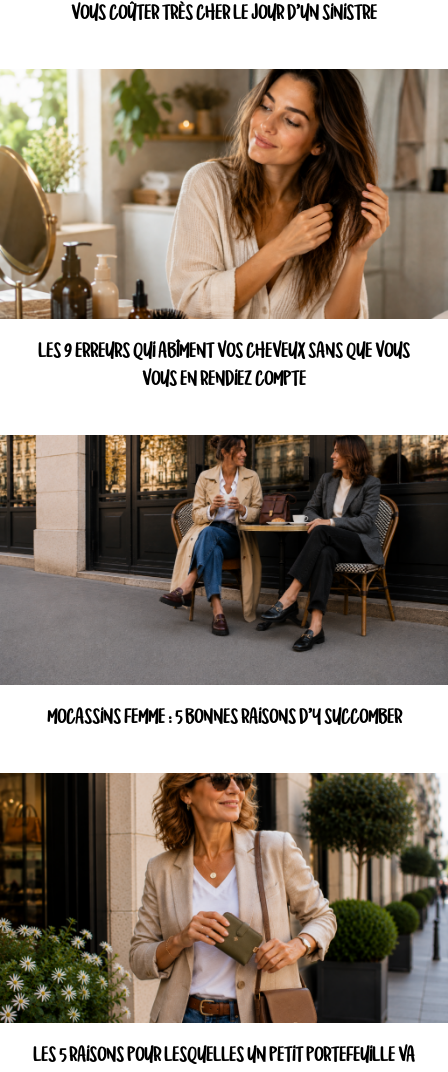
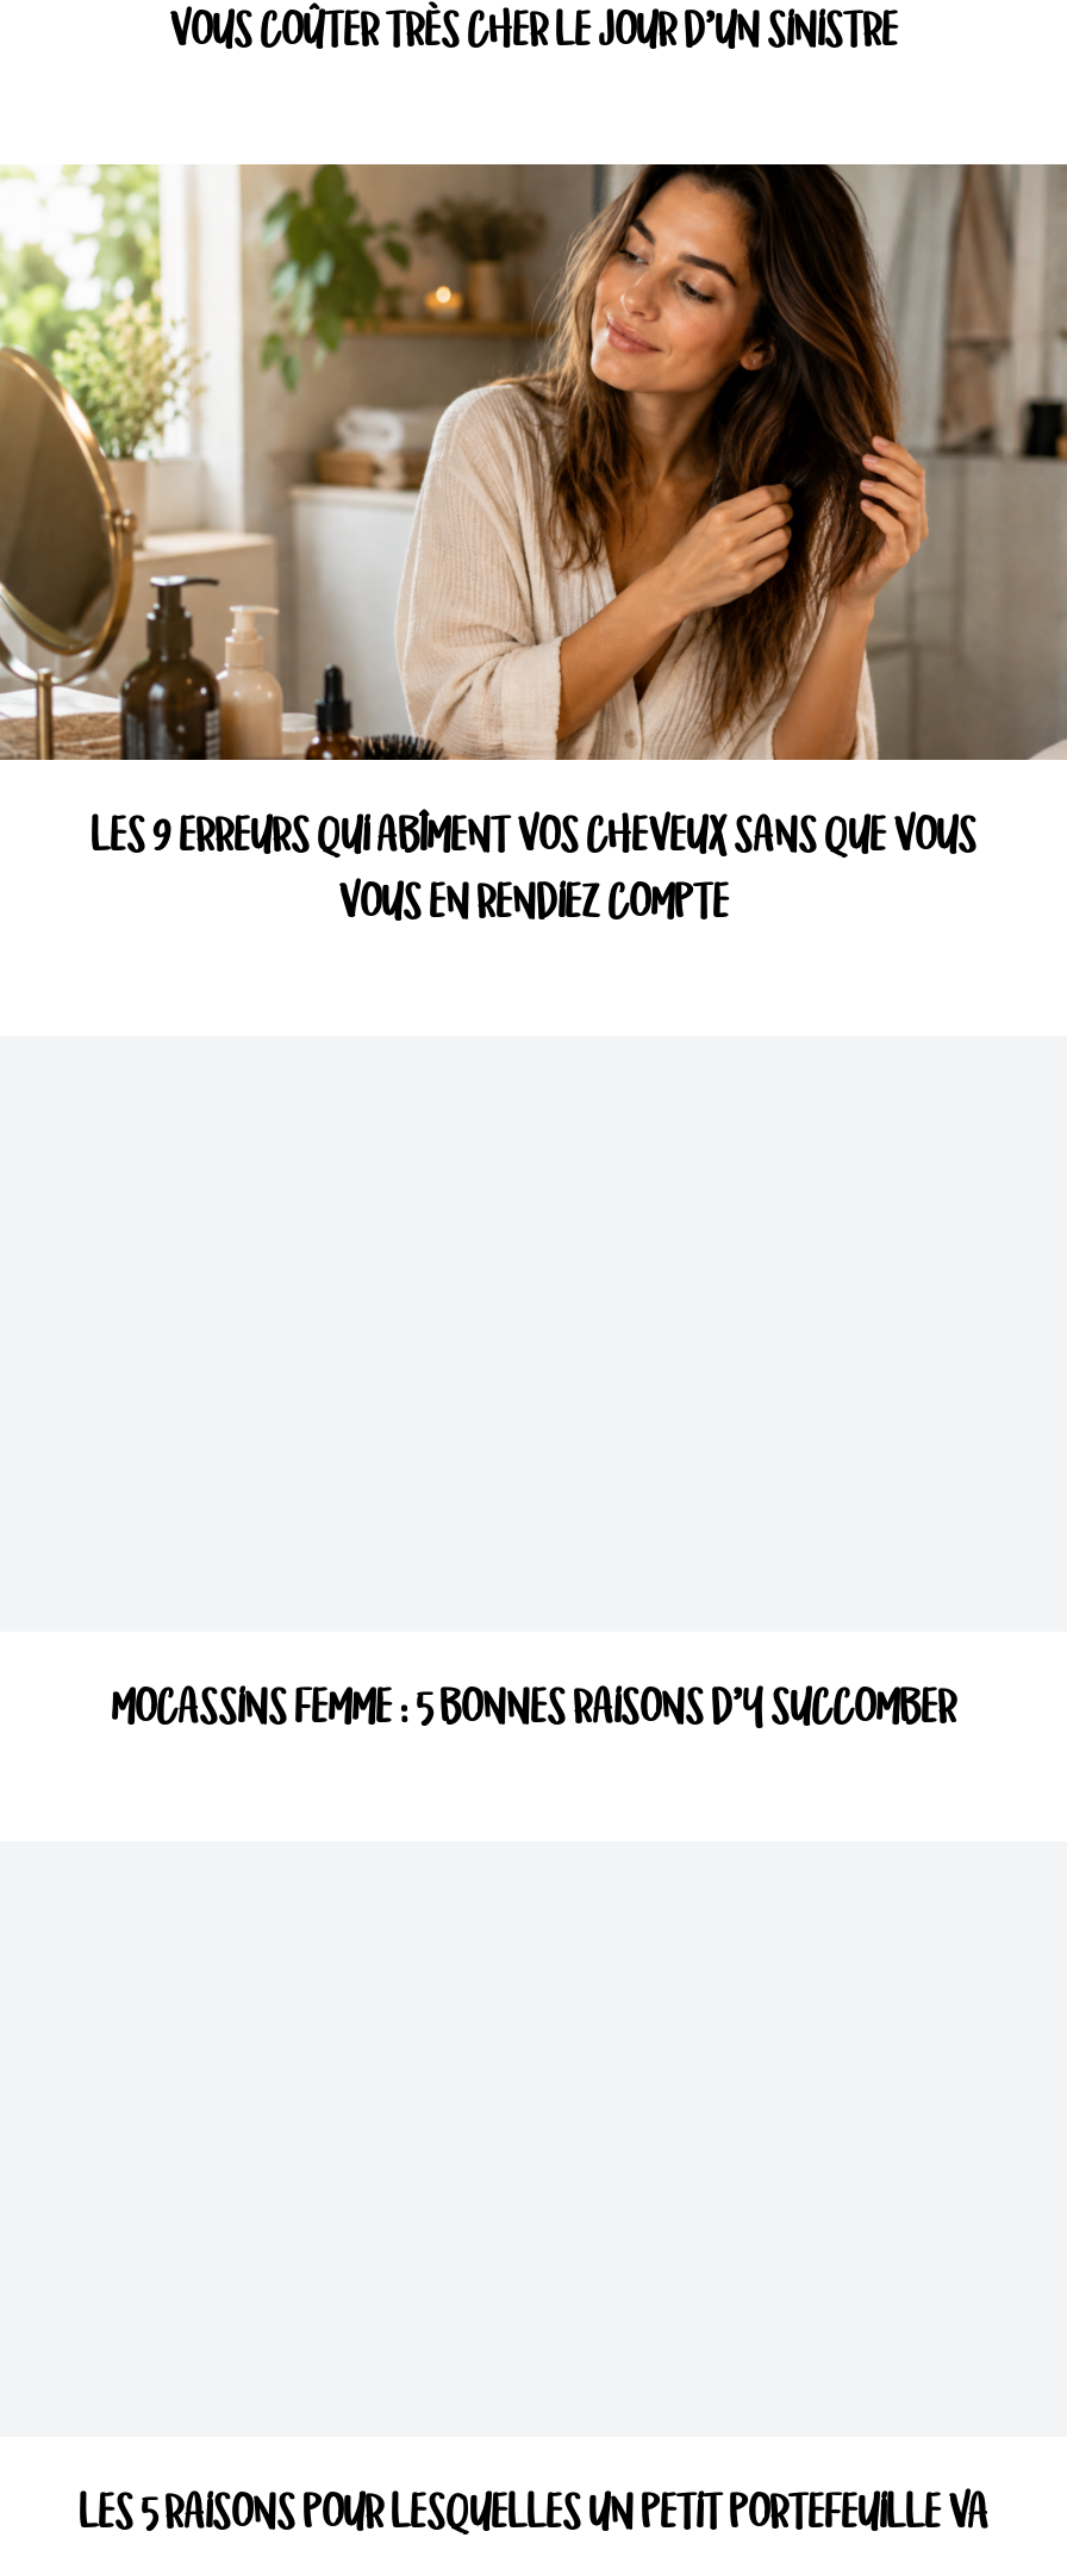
- [image]

- [image]
